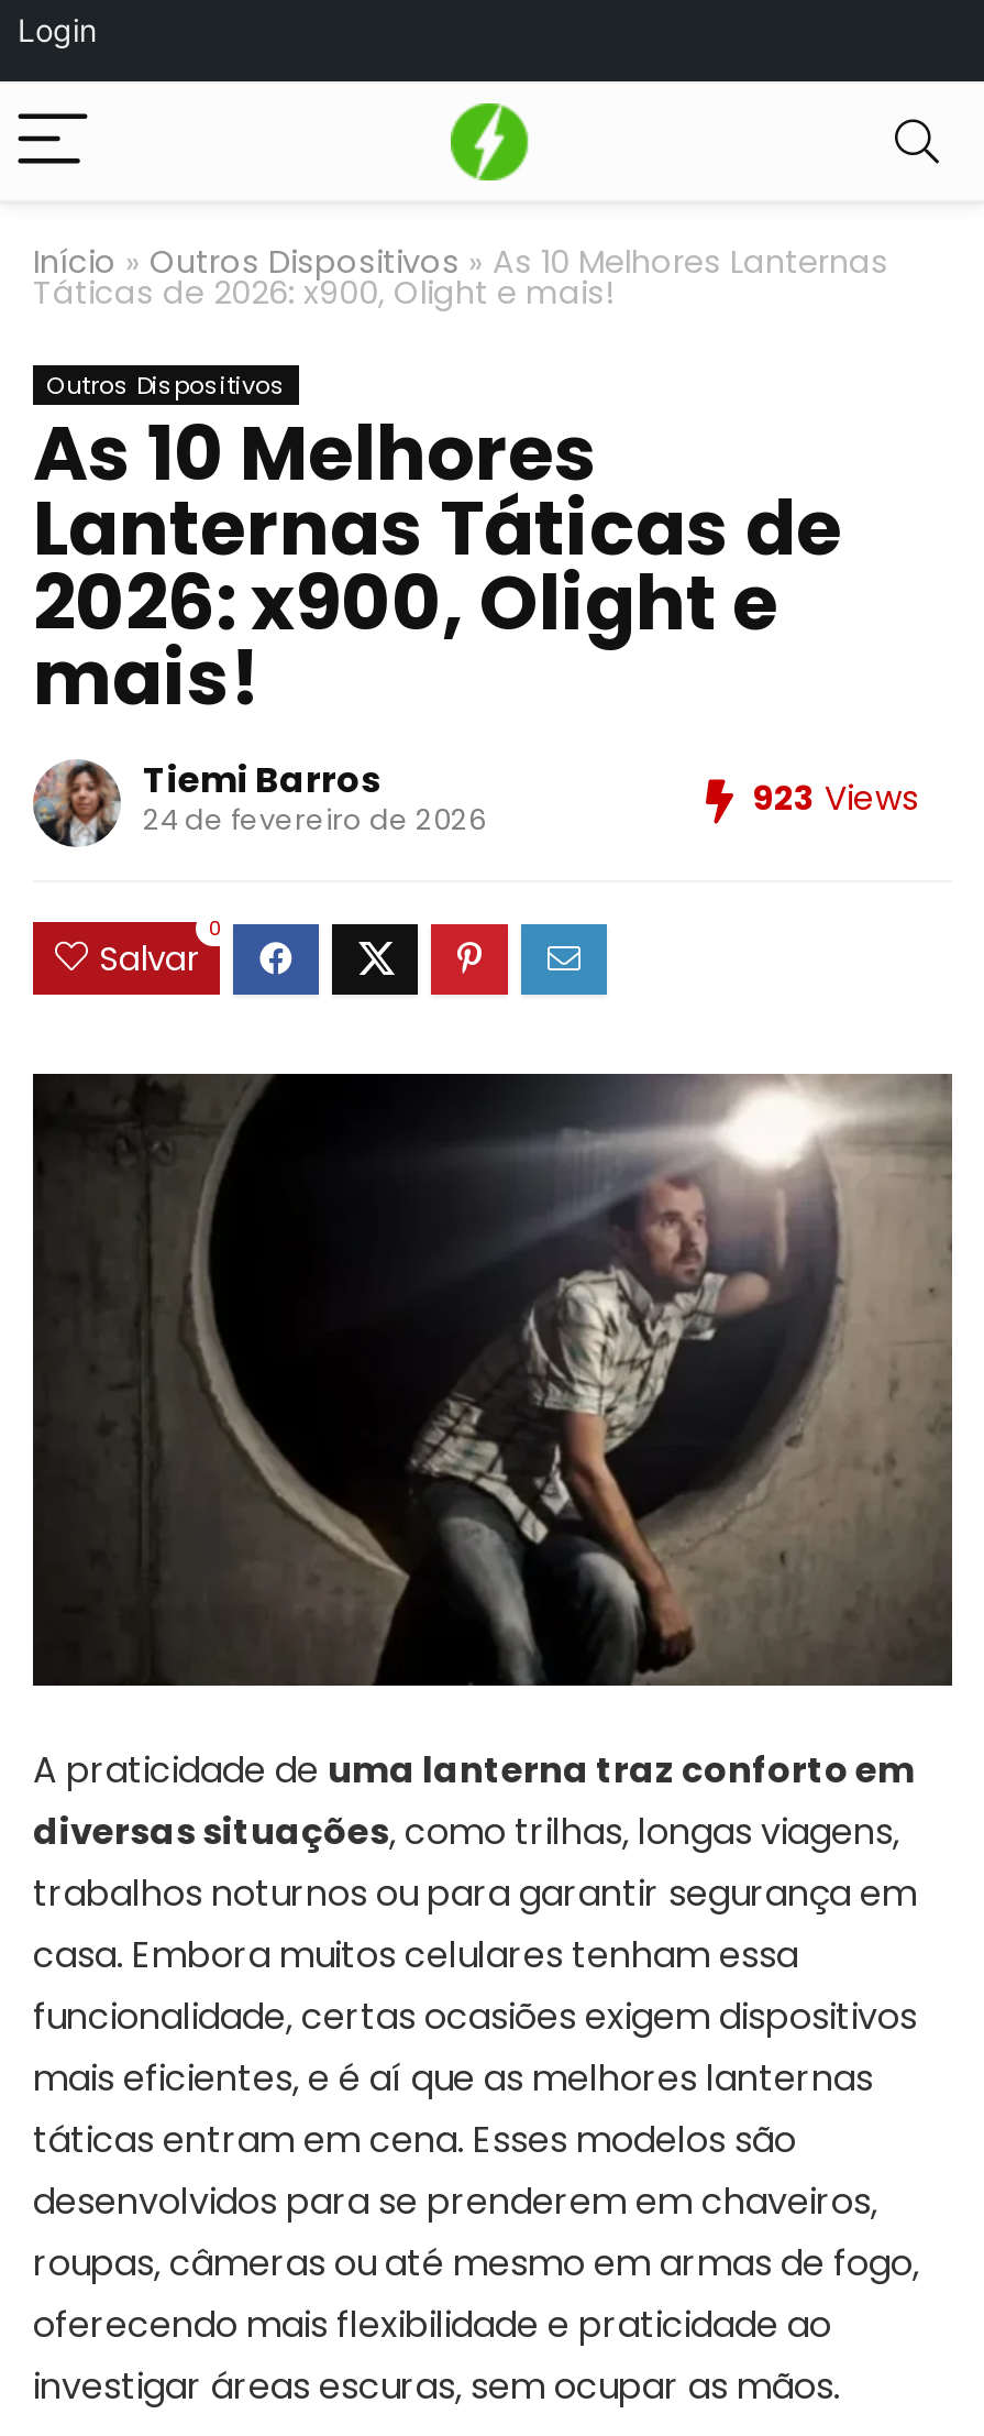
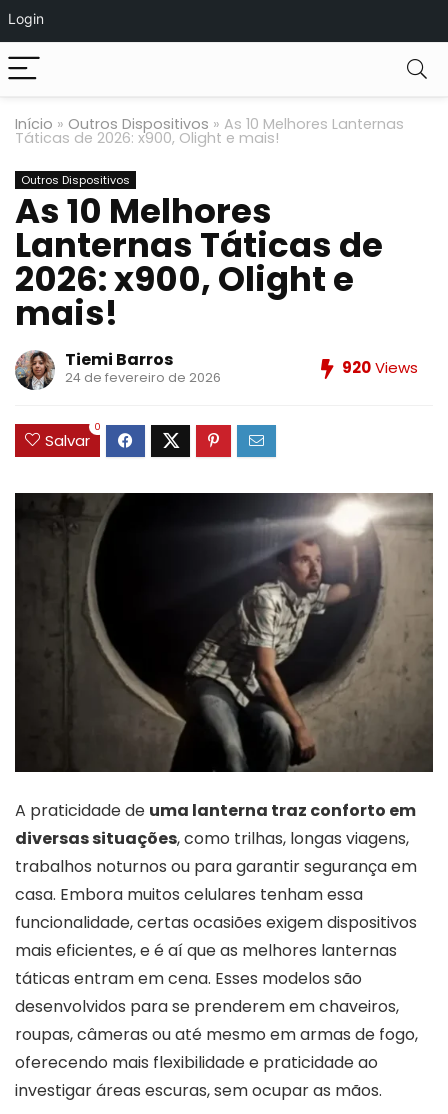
- [image]

- 923 Views
+ 920 Views
